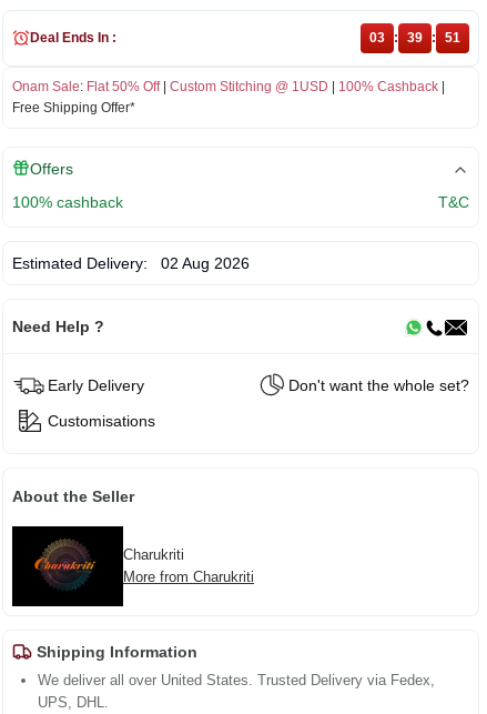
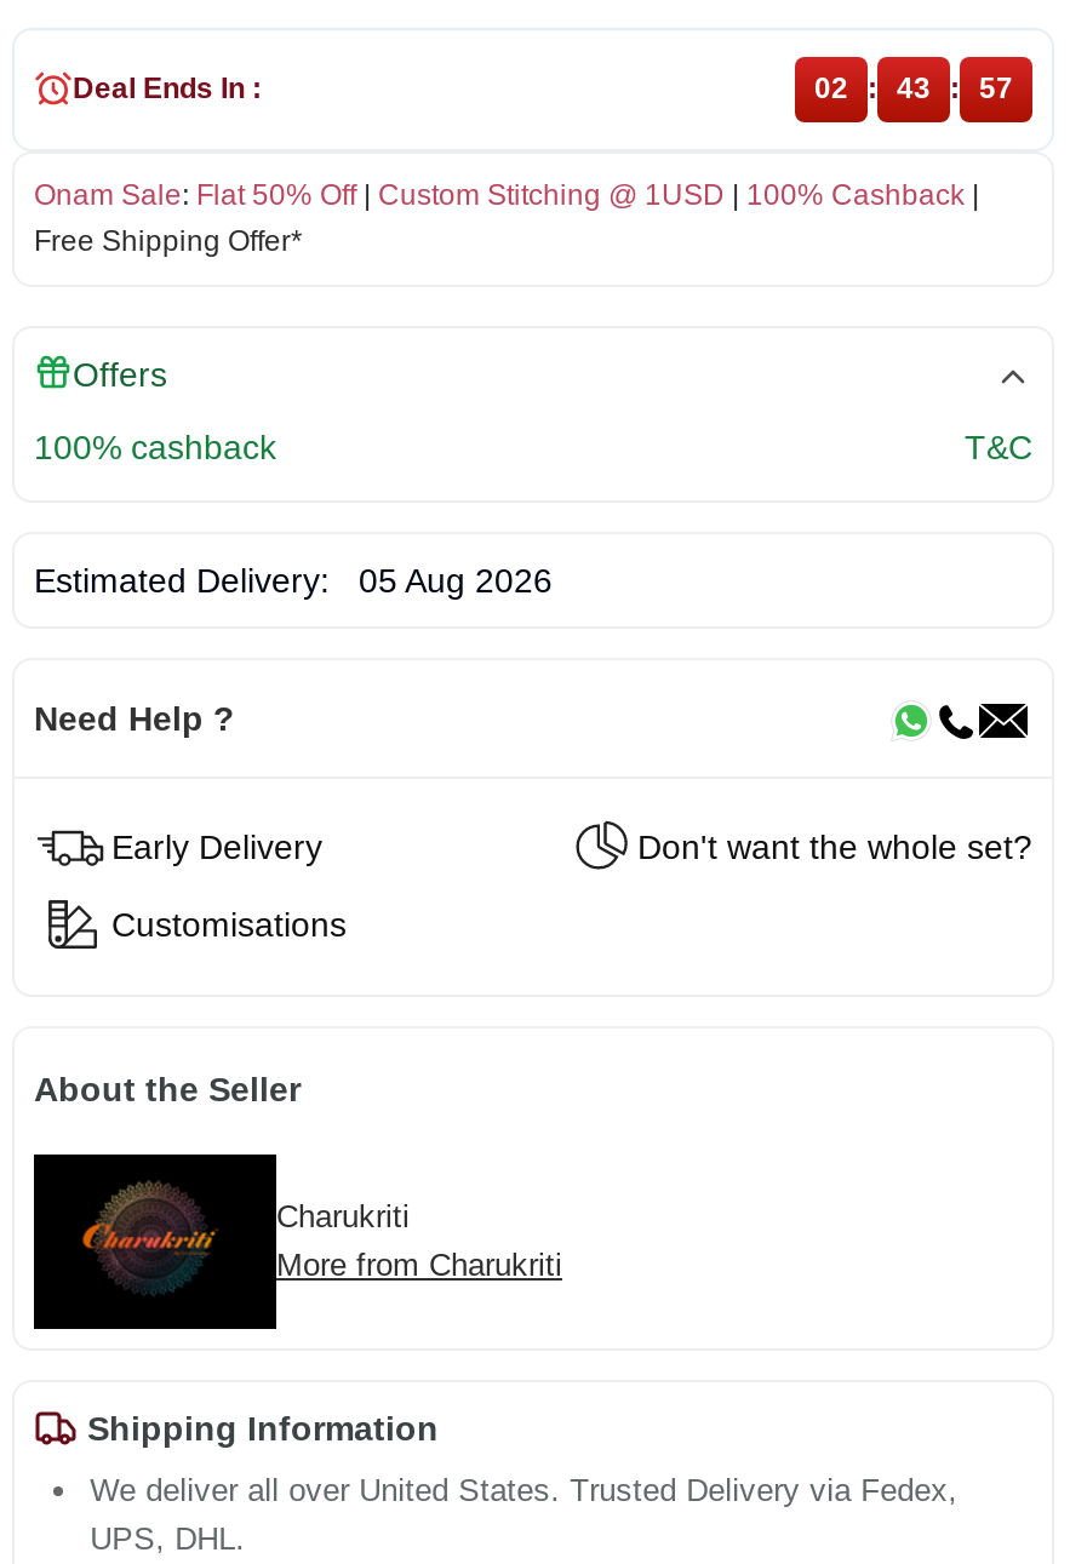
- 03 : 39 : 51
+ 02 : 43 : 57

- Estimated Delivery: 02 Aug 2026
+ Estimated Delivery: 05 Aug 2026
